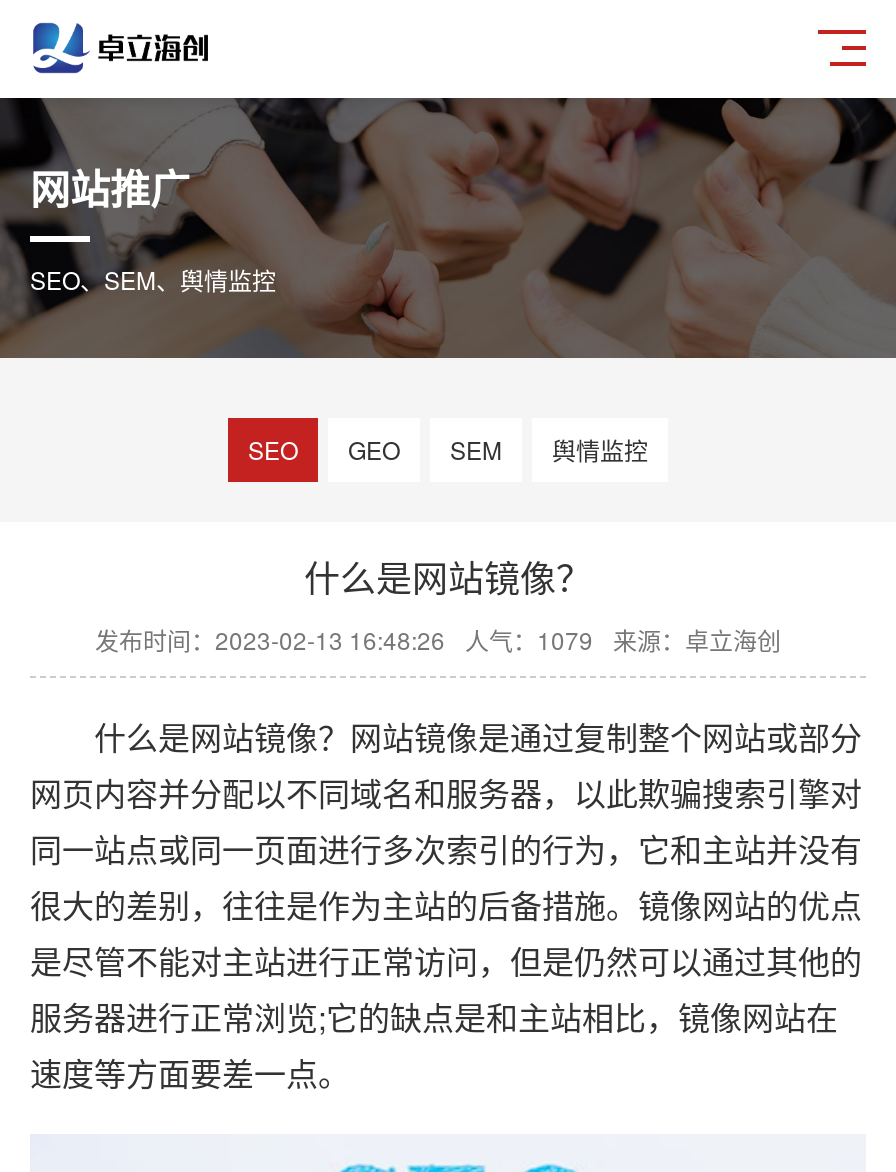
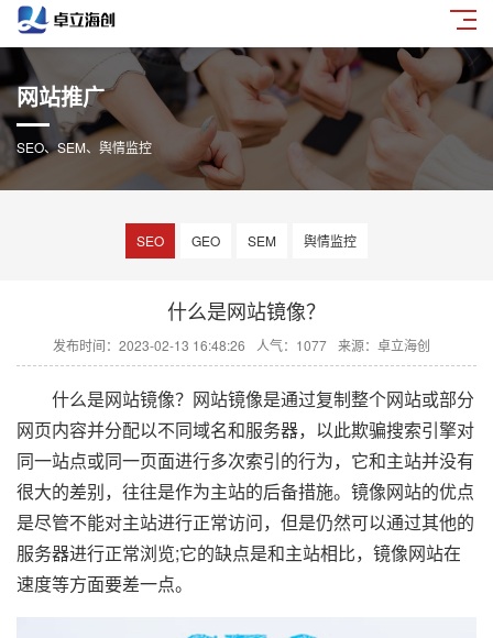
- 发布时间：2023-02-13 16:48:26 人气：1079 来源：卓立海创
+ 发布时间：2023-02-13 16:48:26 人气：1077 来源：卓立海创
